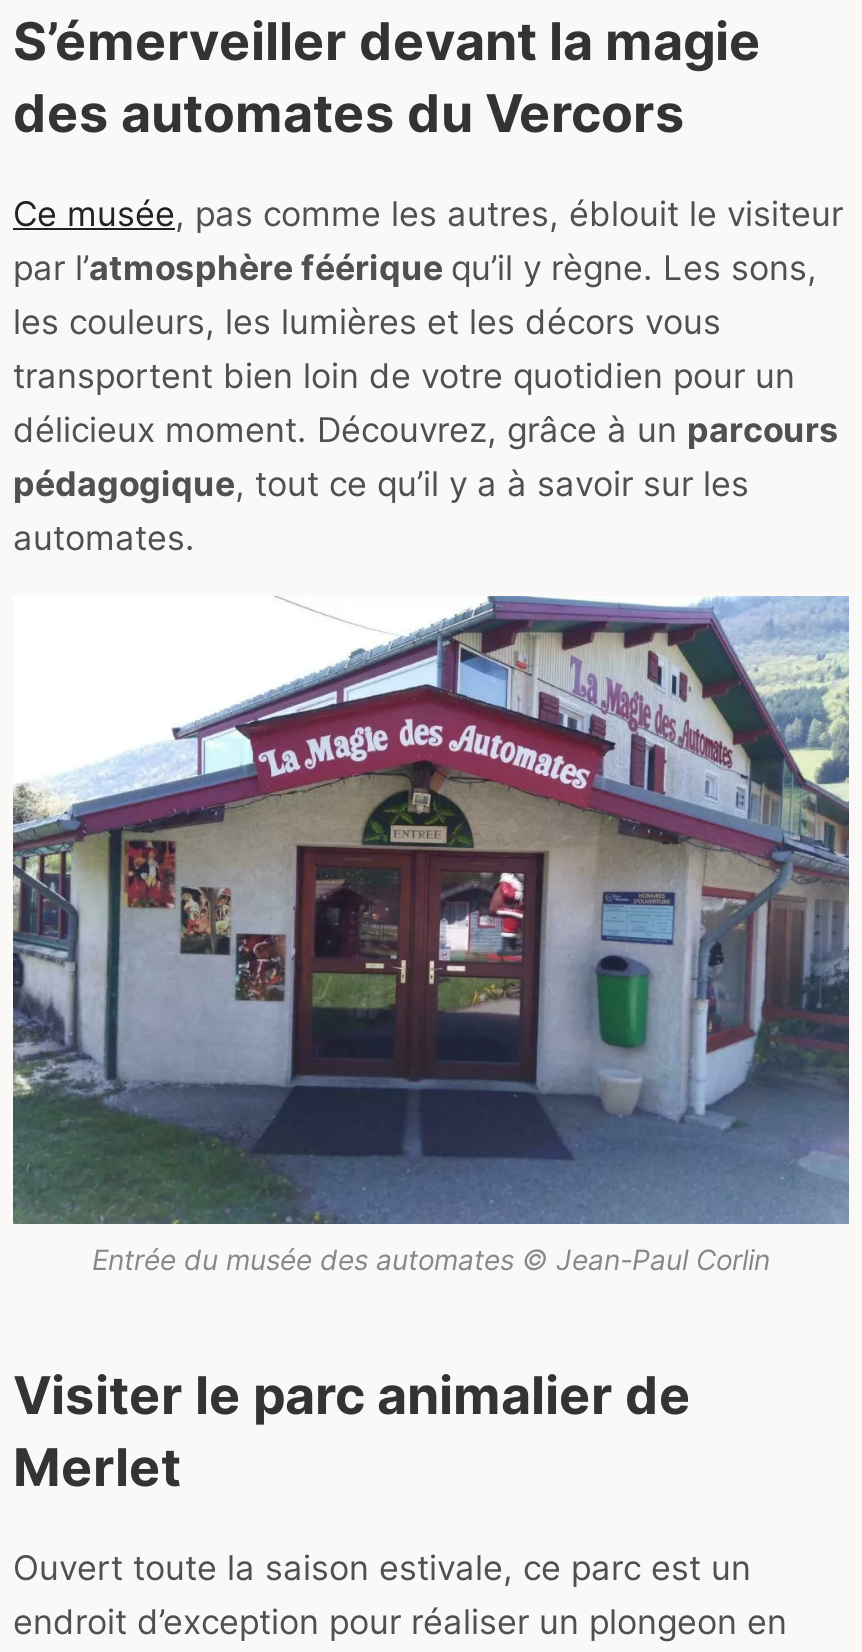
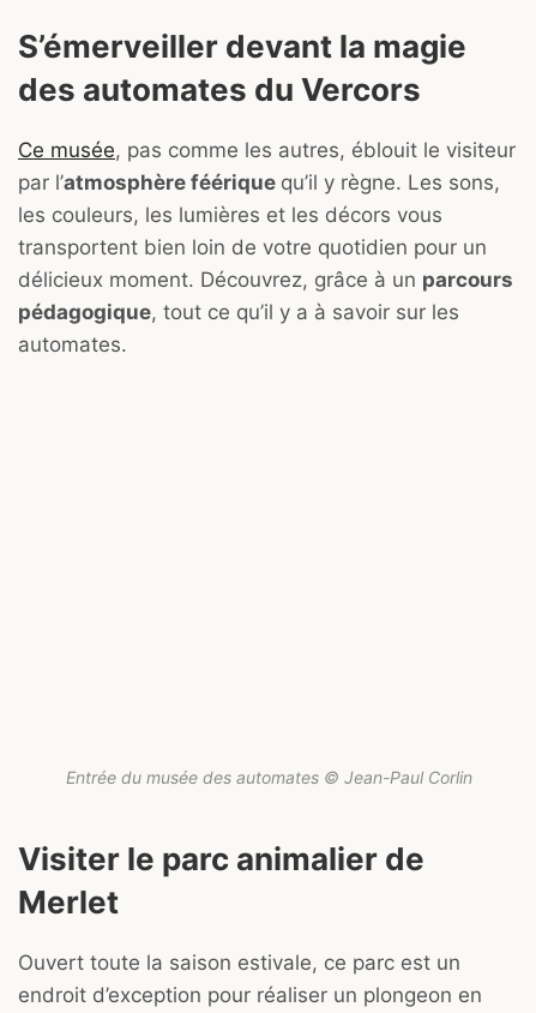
- [image]
